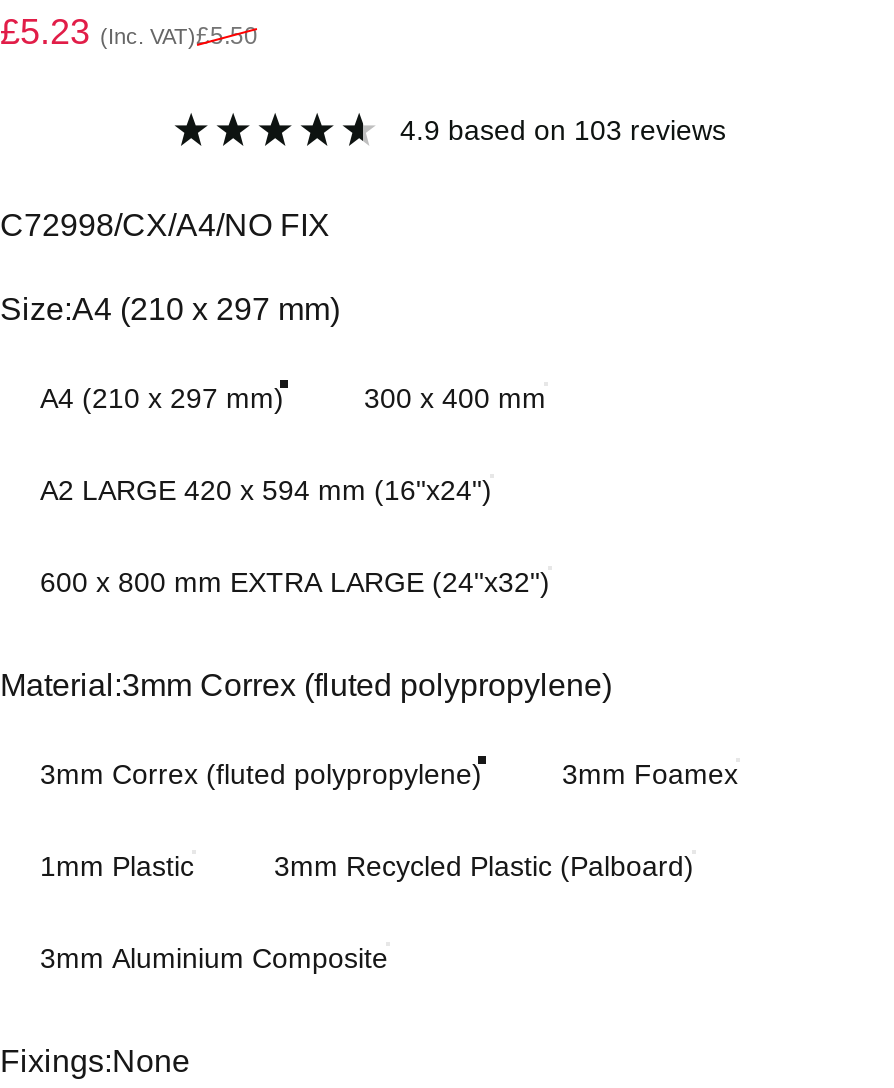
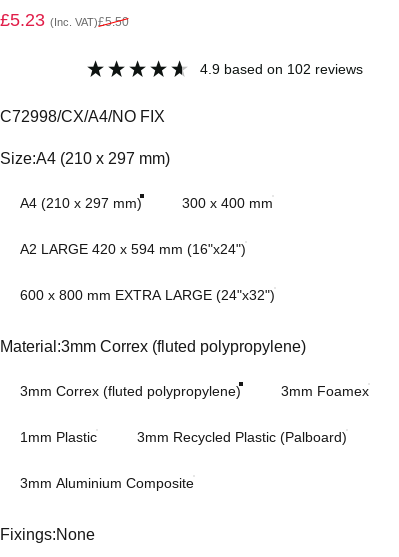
- 4.9 based on 103 reviews
+ 4.9 based on 102 reviews
